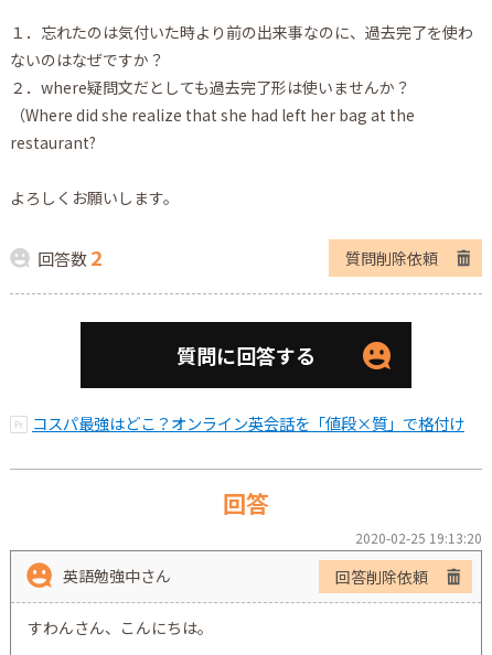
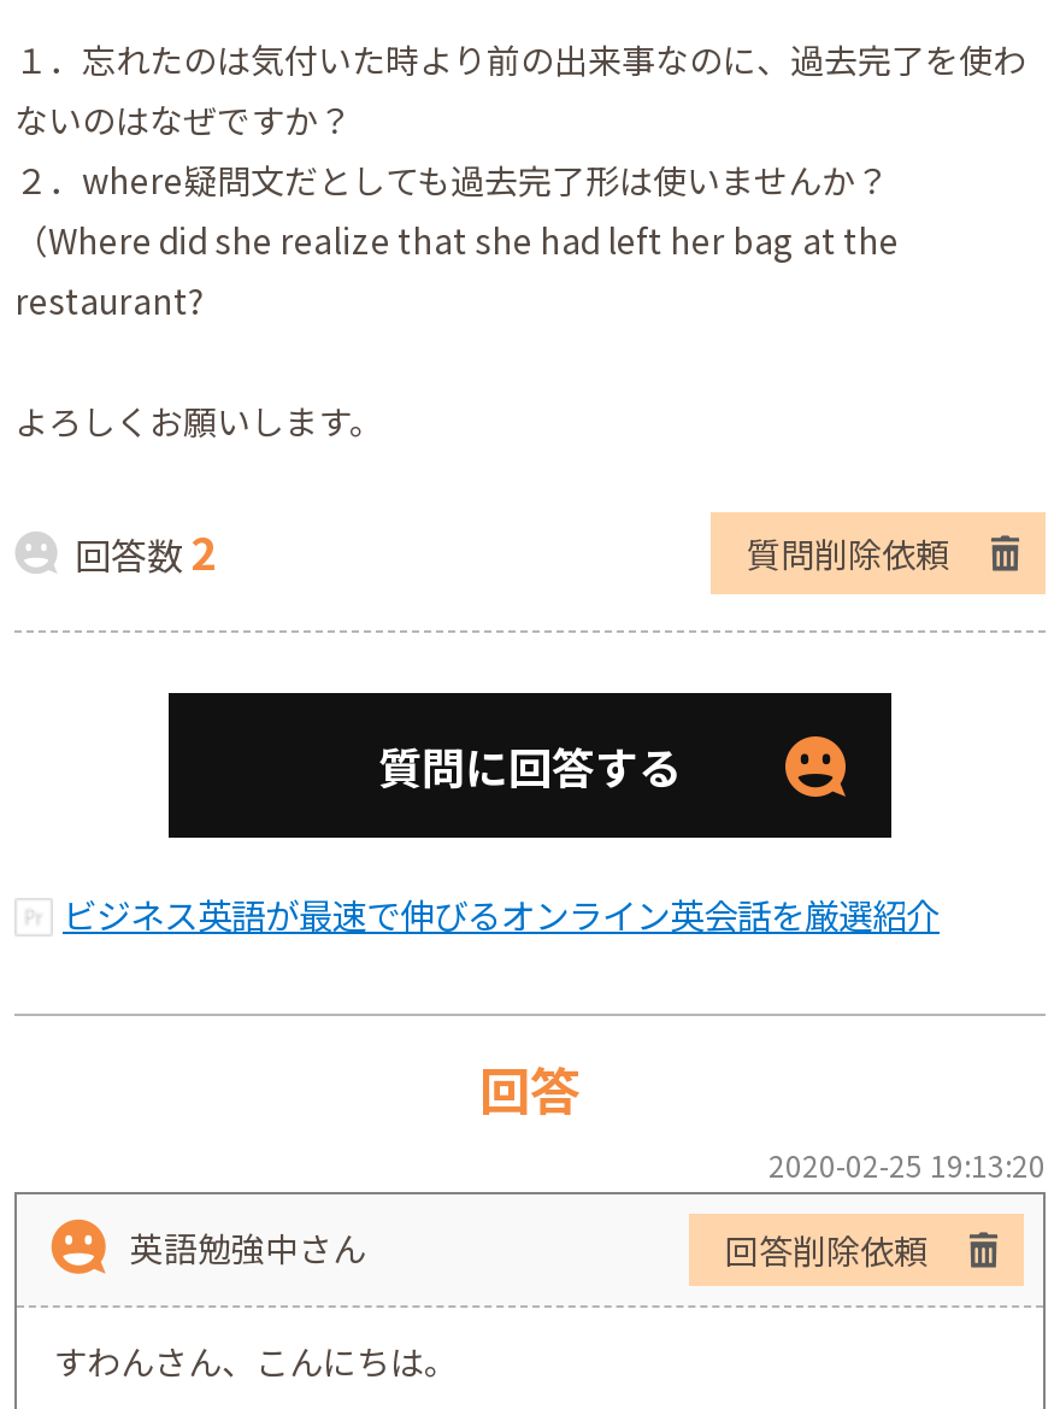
- コスパ最強はどこ？オンライン英会話を「値段×質」で格付け
+ ビジネス英語が最速で伸びるオンライン英会話を厳選紹介
